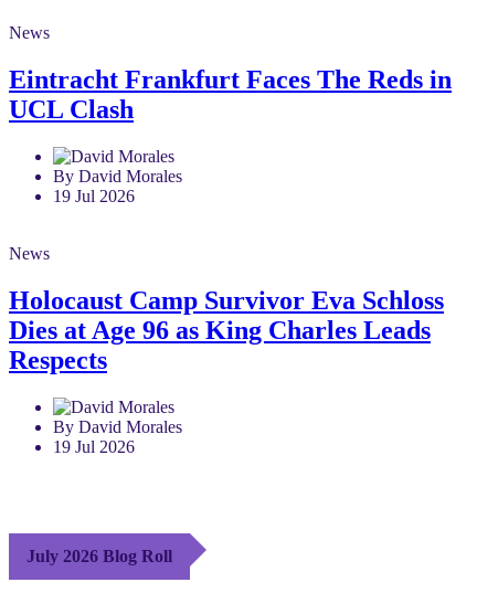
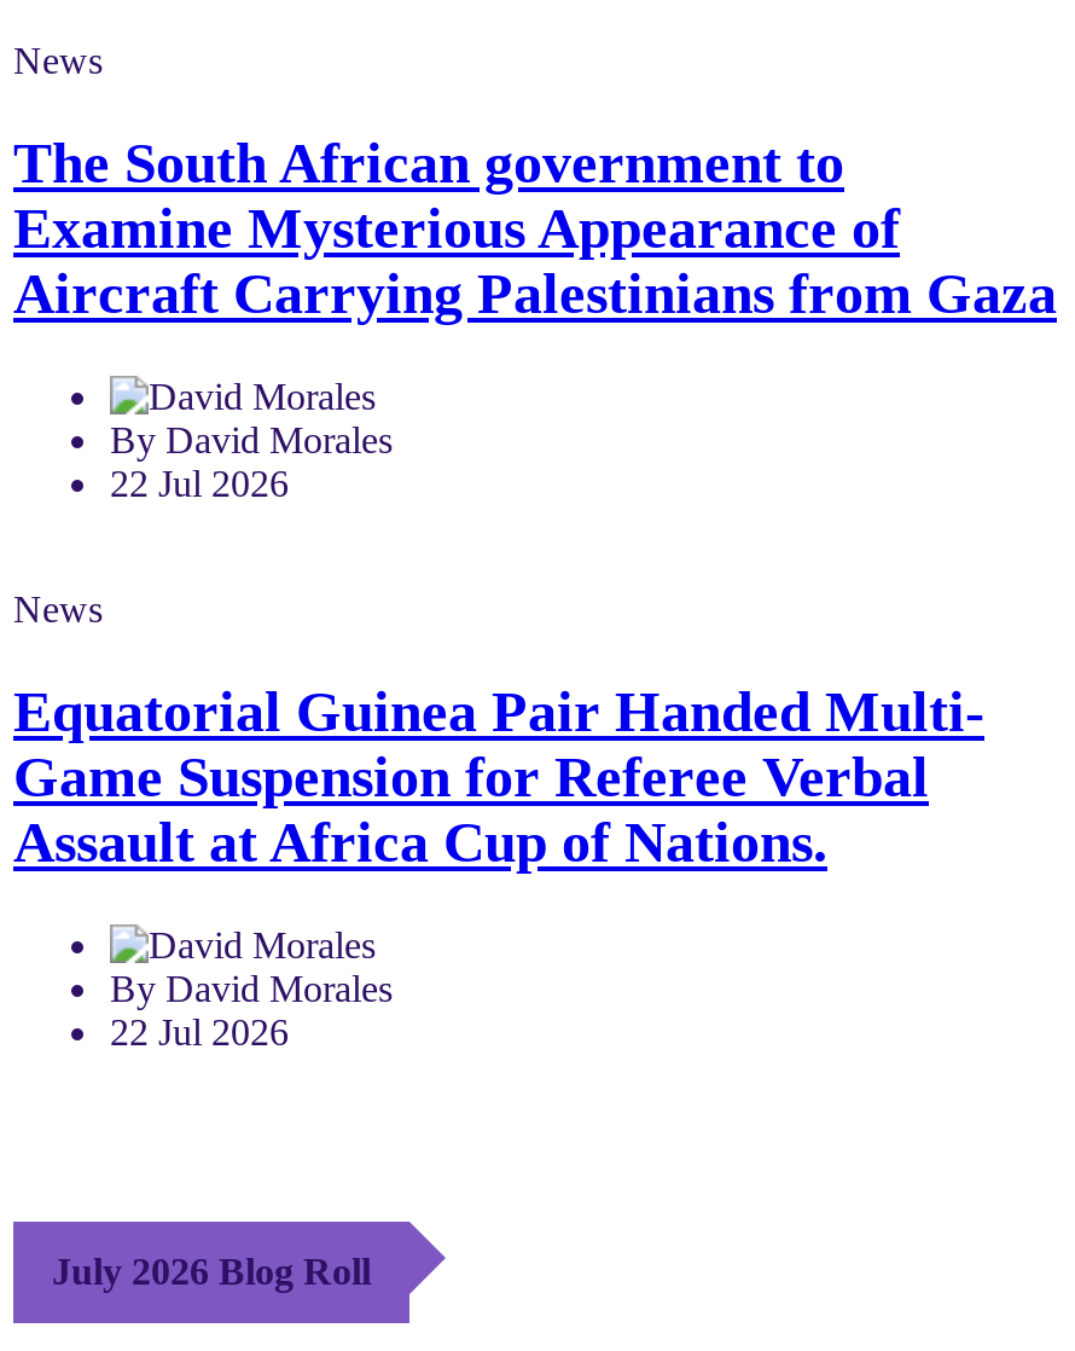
- Eintracht Frankfurt Faces The Reds in
- UCL Clash
+ The South African government to
+ Examine Mysterious Appearance of
+ Aircraft Carrying Palestinians from Gaza

- 19 Jul 2026
+ 22 Jul 2026

- Holocaust Camp Survivor Eva Schloss
- Dies at Age 96 as King Charles Leads
- Respects
+ Equatorial Guinea Pair Handed Multi-
+ Game Suspension for Referee Verbal
+ Assault at Africa Cup of Nations.

- 19 Jul 2026
+ 22 Jul 2026
